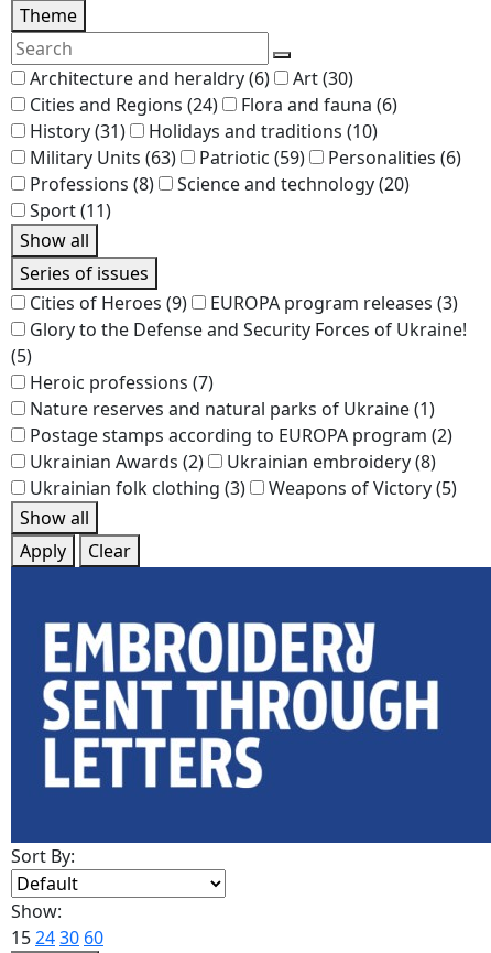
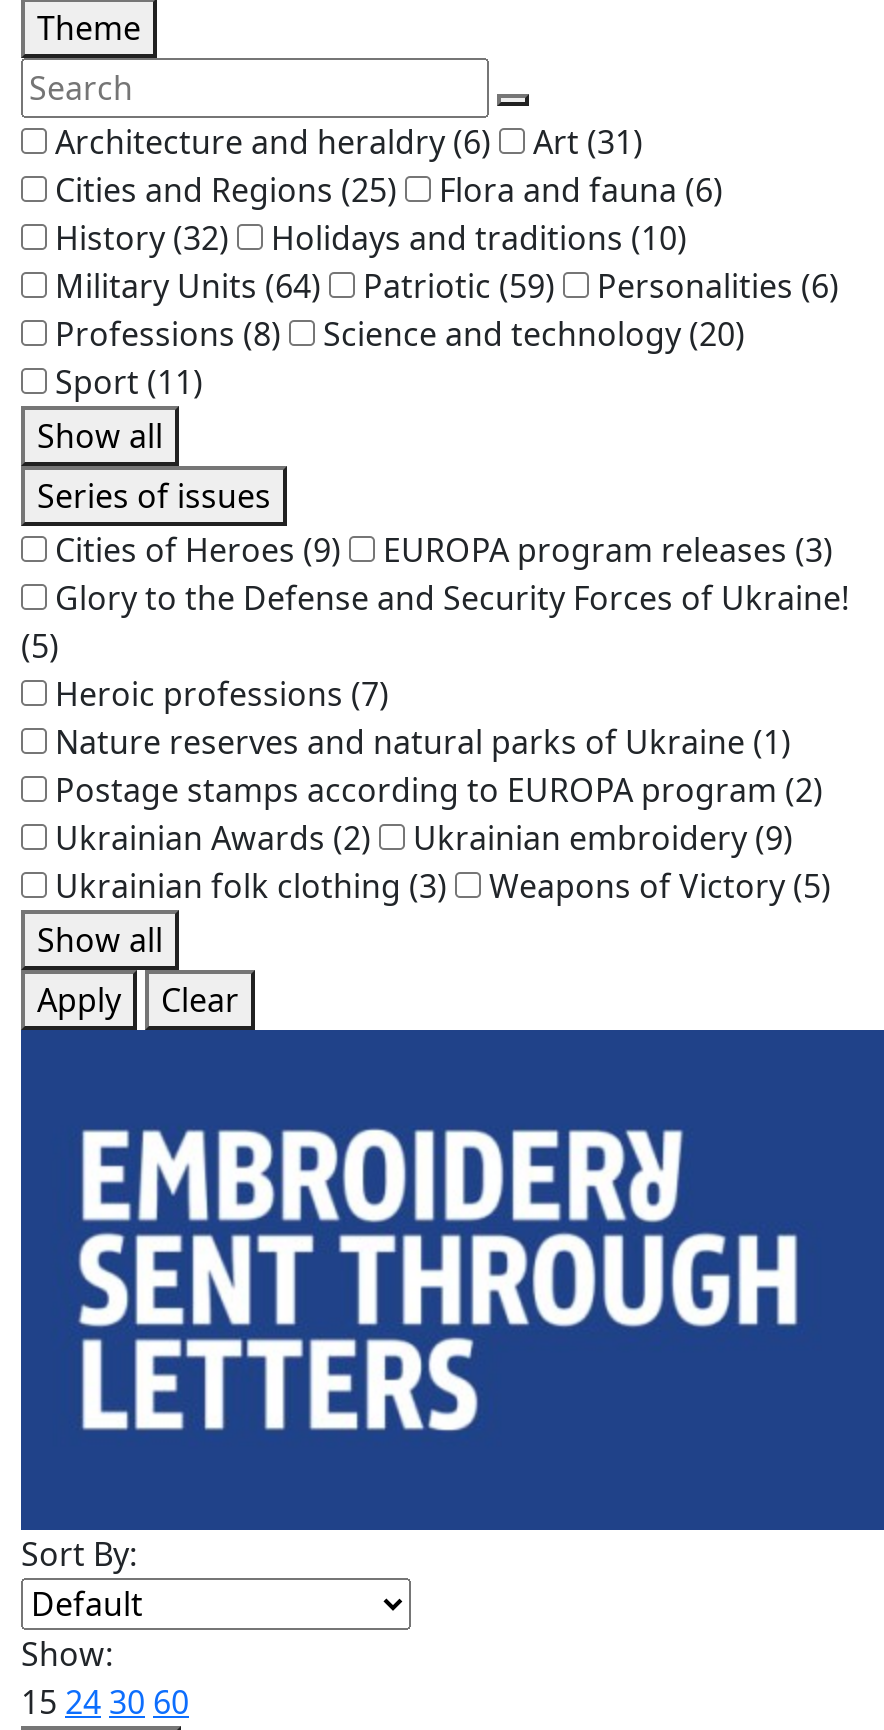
- Architecture and heraldry(6) Art (30)
+ Architecture and heraldry(6) Art (31)

- Cities and Regions (24)
+ Cities and Regions (25)

- History (31) Holidays and traditions (10)
+ History (32) Holidays and traditions (10)

- Military Units (63)
+ Military Units (64)

- Ukrainian embroidery (8)
+ Ukrainian embroidery (9)
